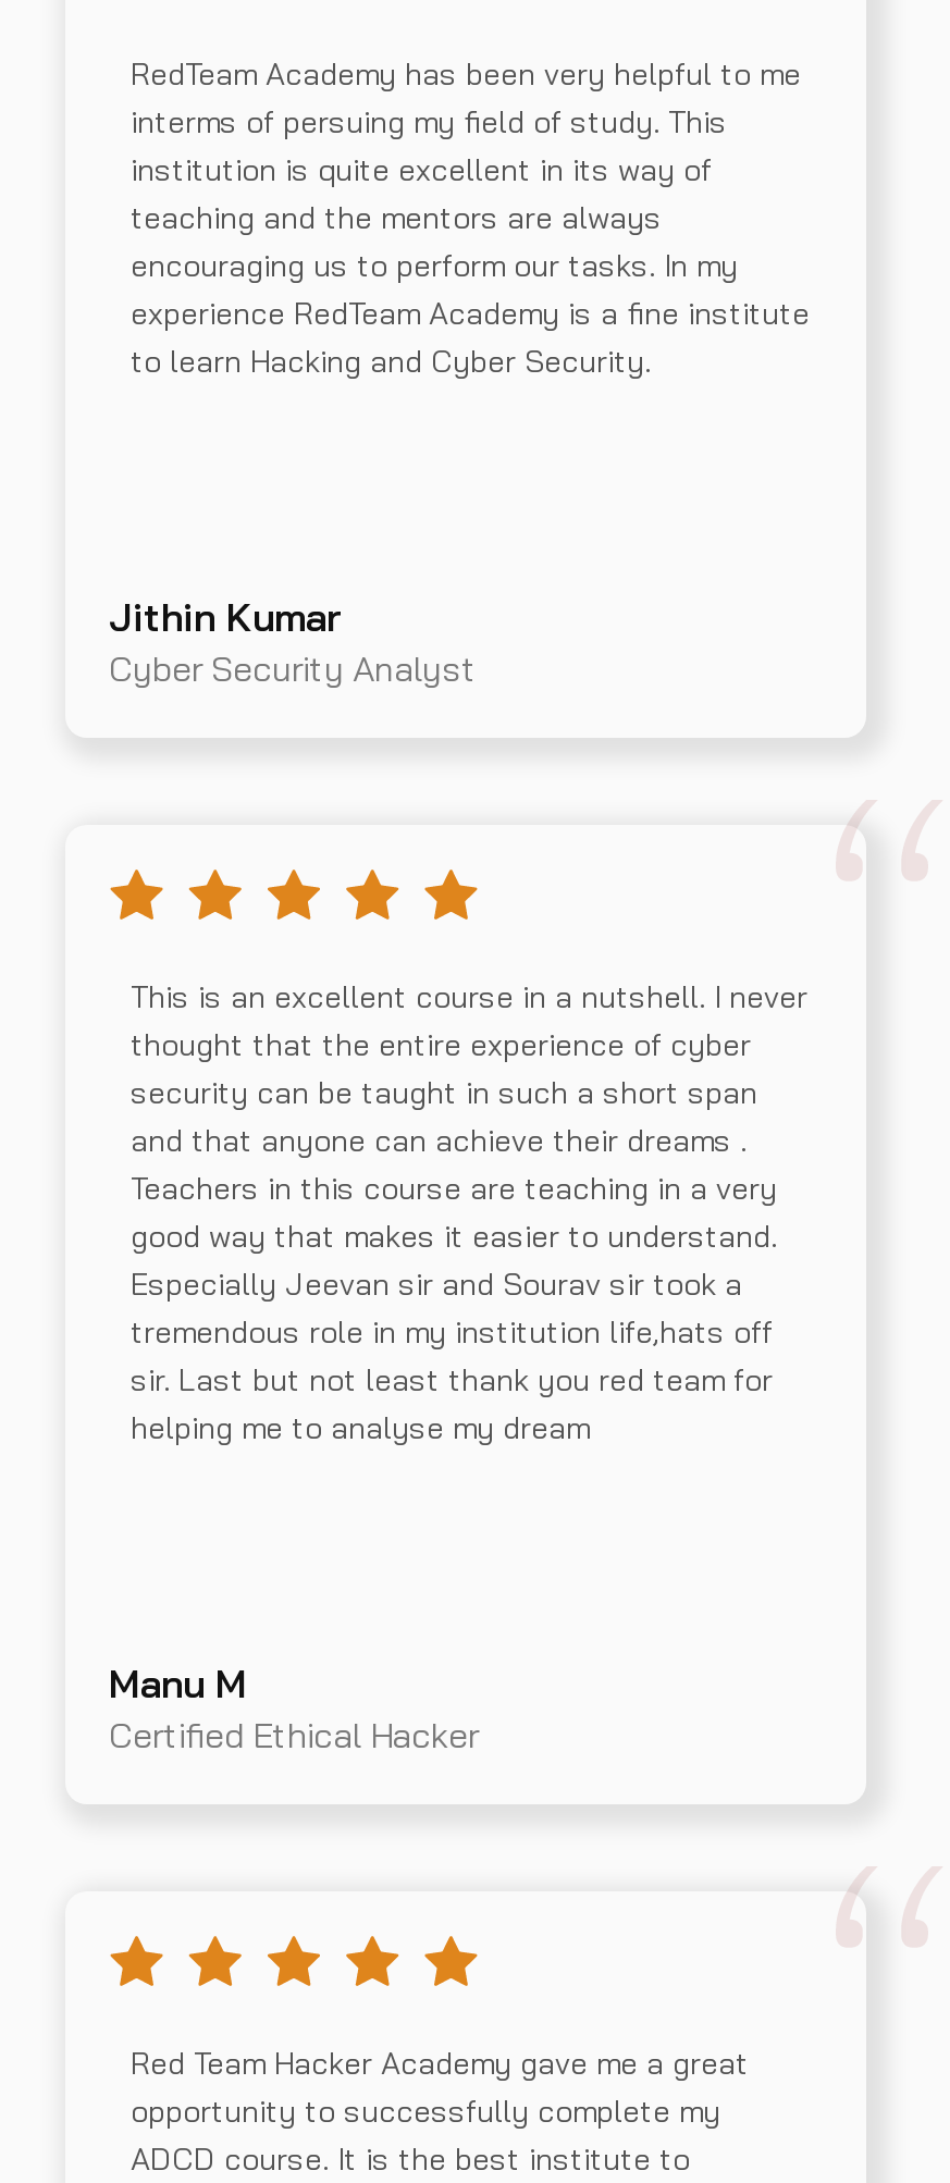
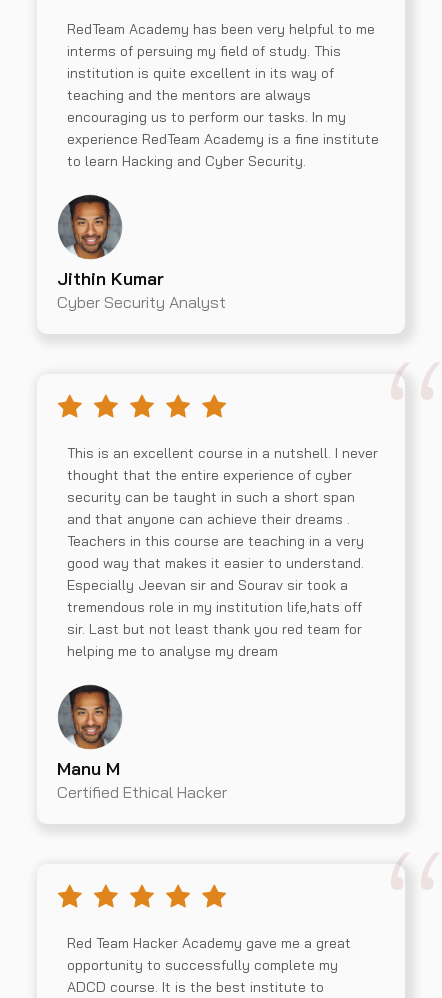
+ [image]

+ [image]
